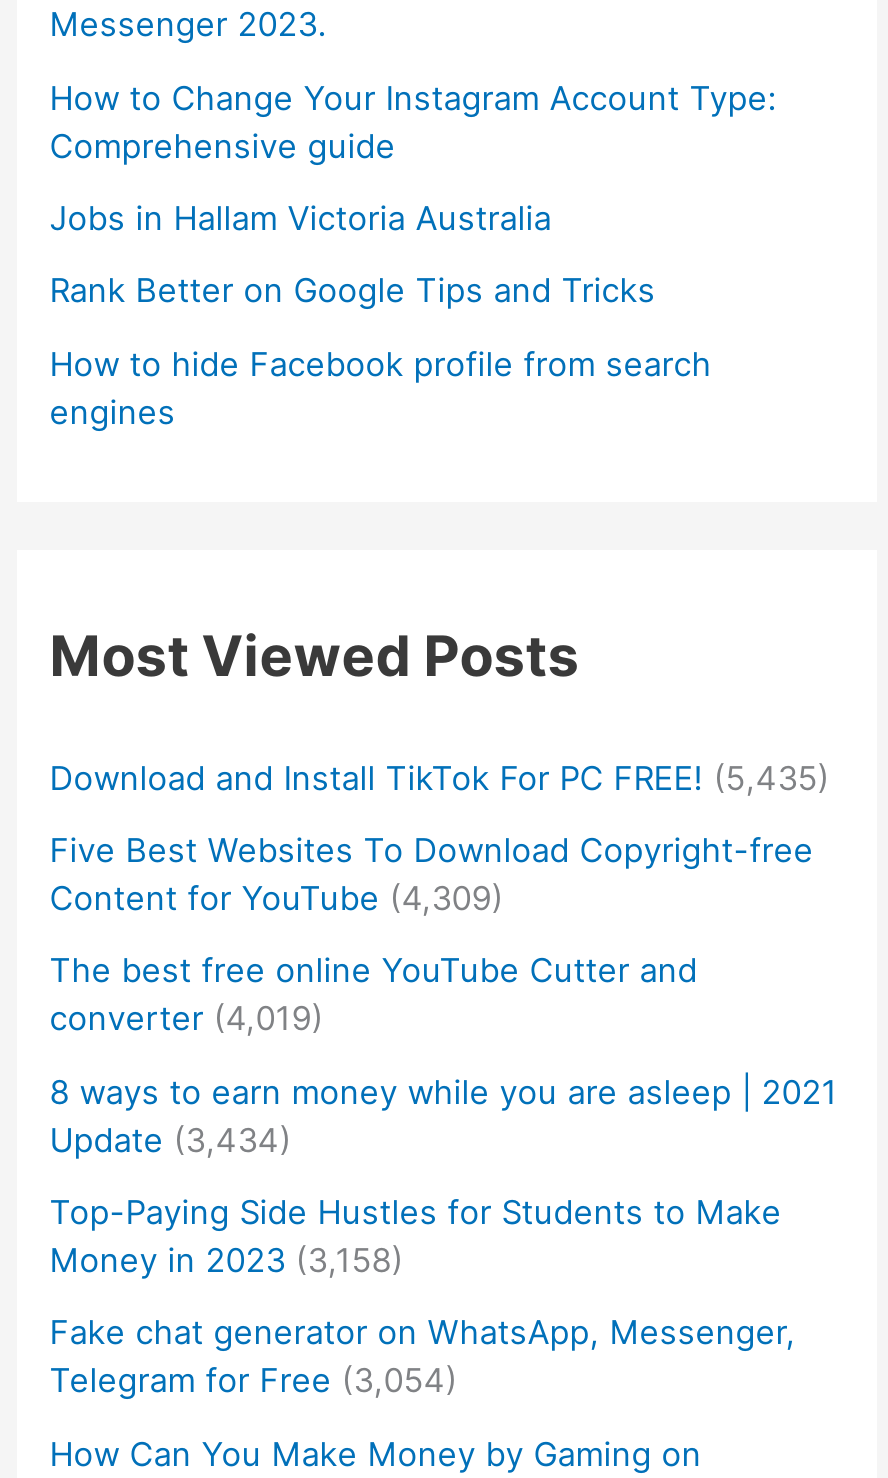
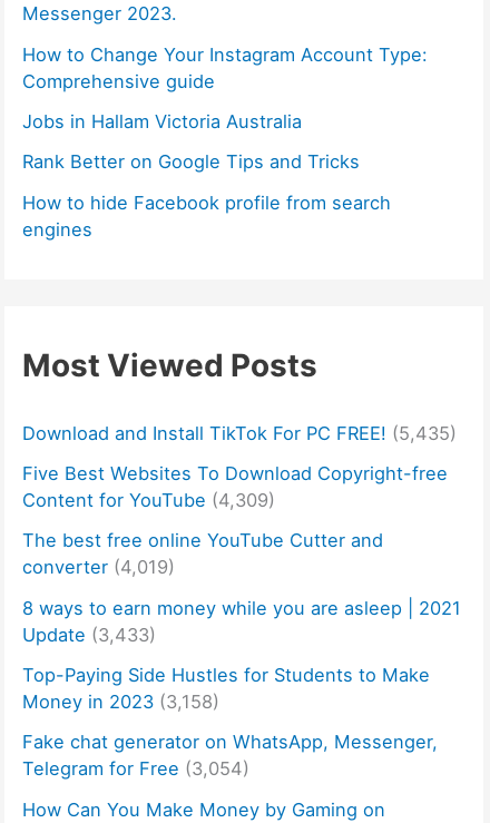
- Update (3,434)
+ Update (3,433)
